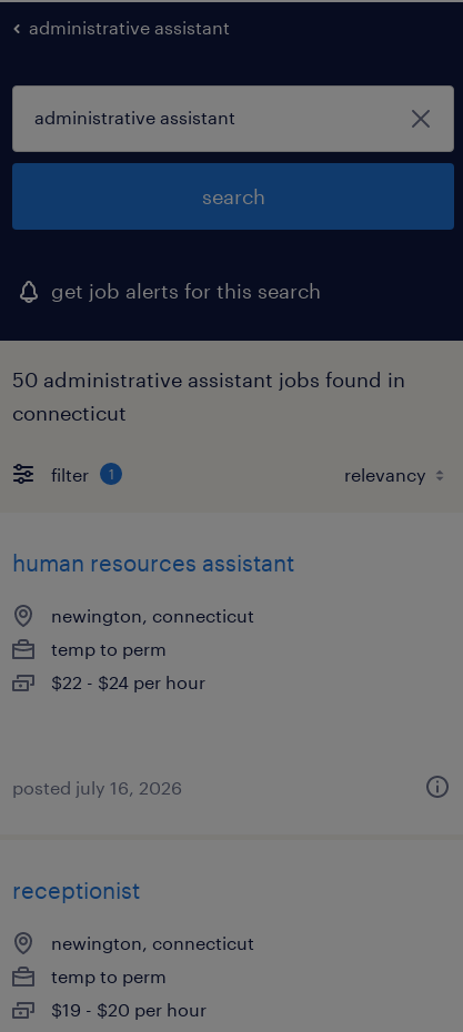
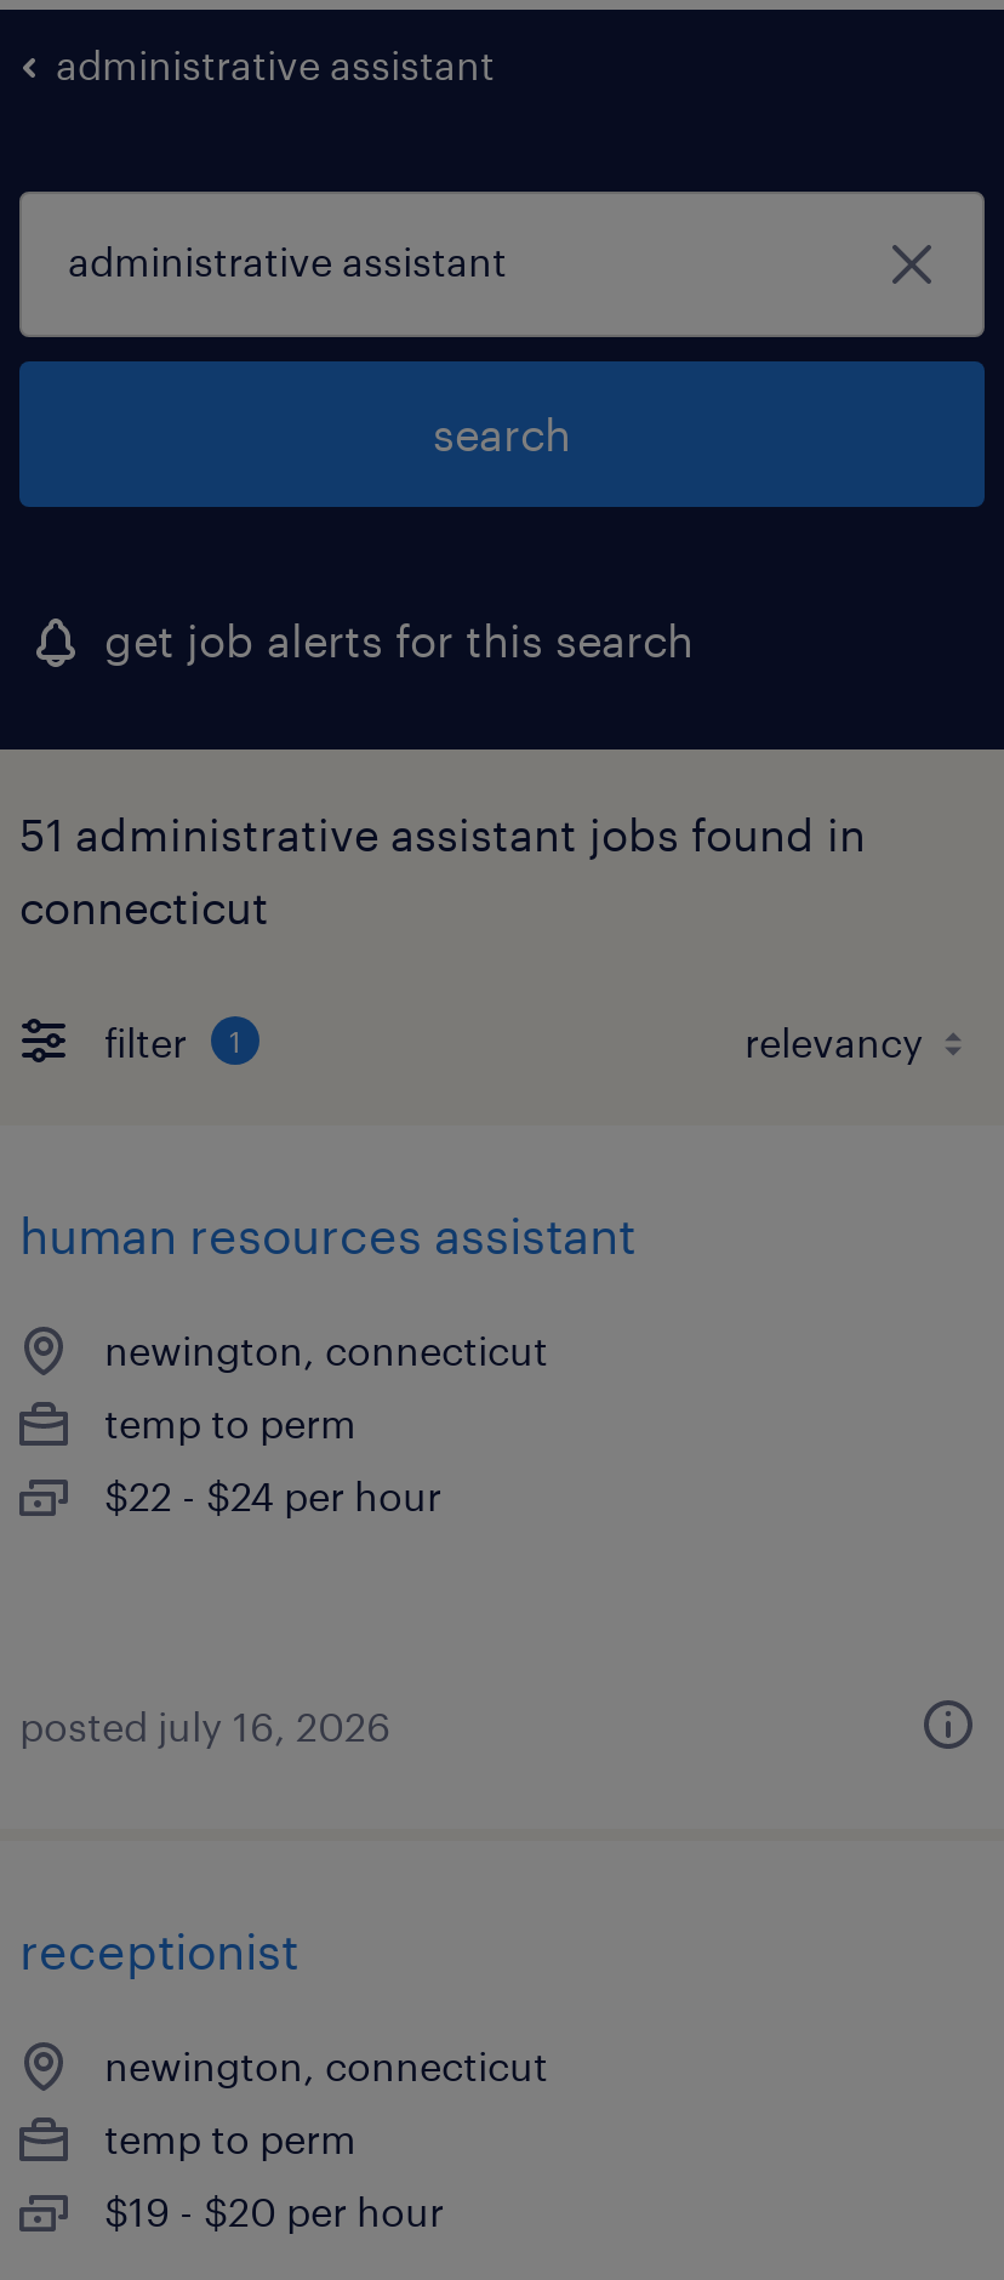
- 50 administrative assistant jobs found in
+ 51 administrative assistant jobs found in
